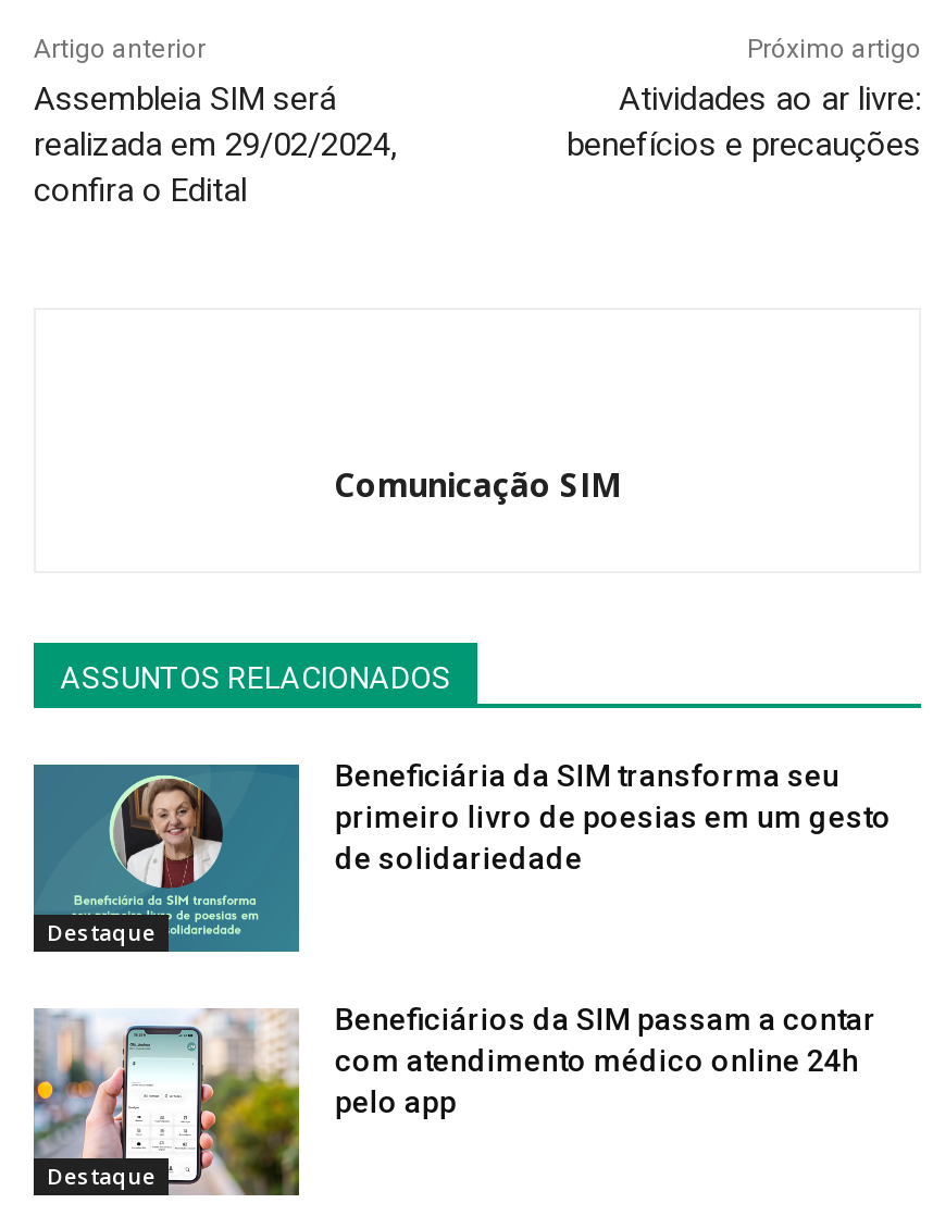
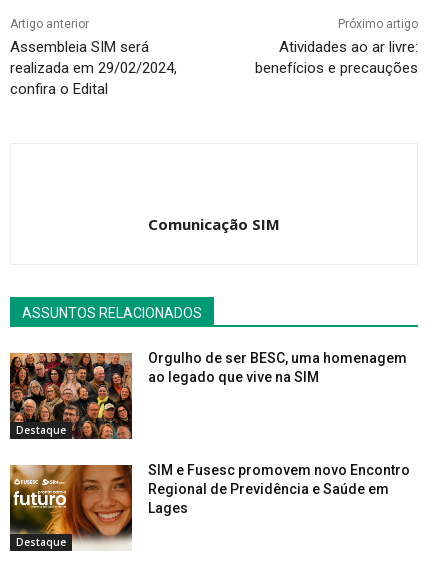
- [image]
- Beneficiária da SIM transforma seu
- primeiro livro de poesias em um gesto
- de solidariedade
+ [image]
+ Orgulho de ser BESC, uma homenagem
+ ao legado que vive na SIM

- [image]
- Beneficiários da SIM passam a contar
- com atendimento médico online 24h
- pelo app
+ [image]
+ SIM e Fusesc promovem novo Encontro
+ Regional de Previdência e Saúde em
+ Lages
